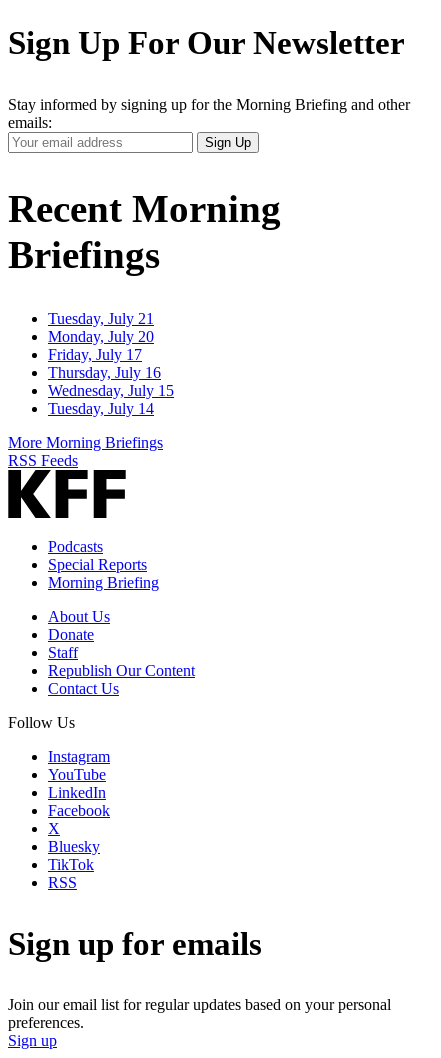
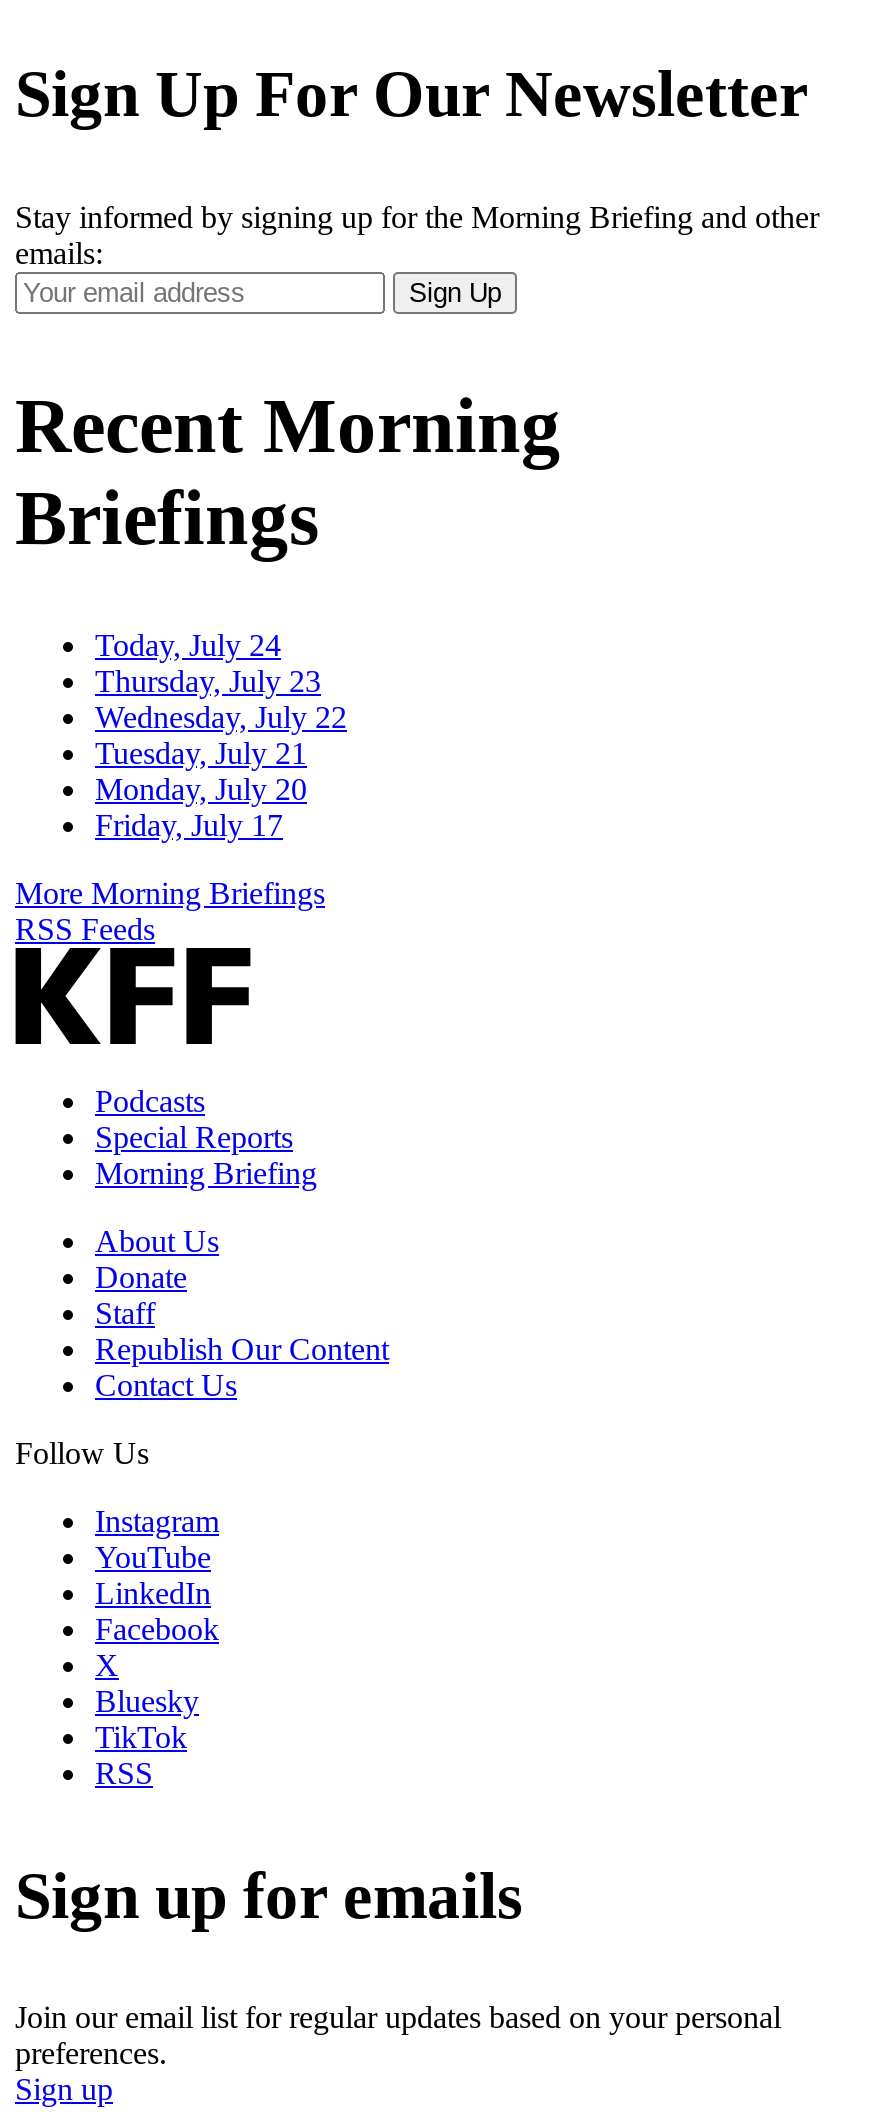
+ Today, July 24
+ Thursday, July 23
+ Wednesday, July 22

moved down: Tuesday, July 21 | Monday, July 20 | Friday, July 17

- Thursday, July 16
- Wednesday, July 15
- Tuesday, July 14
